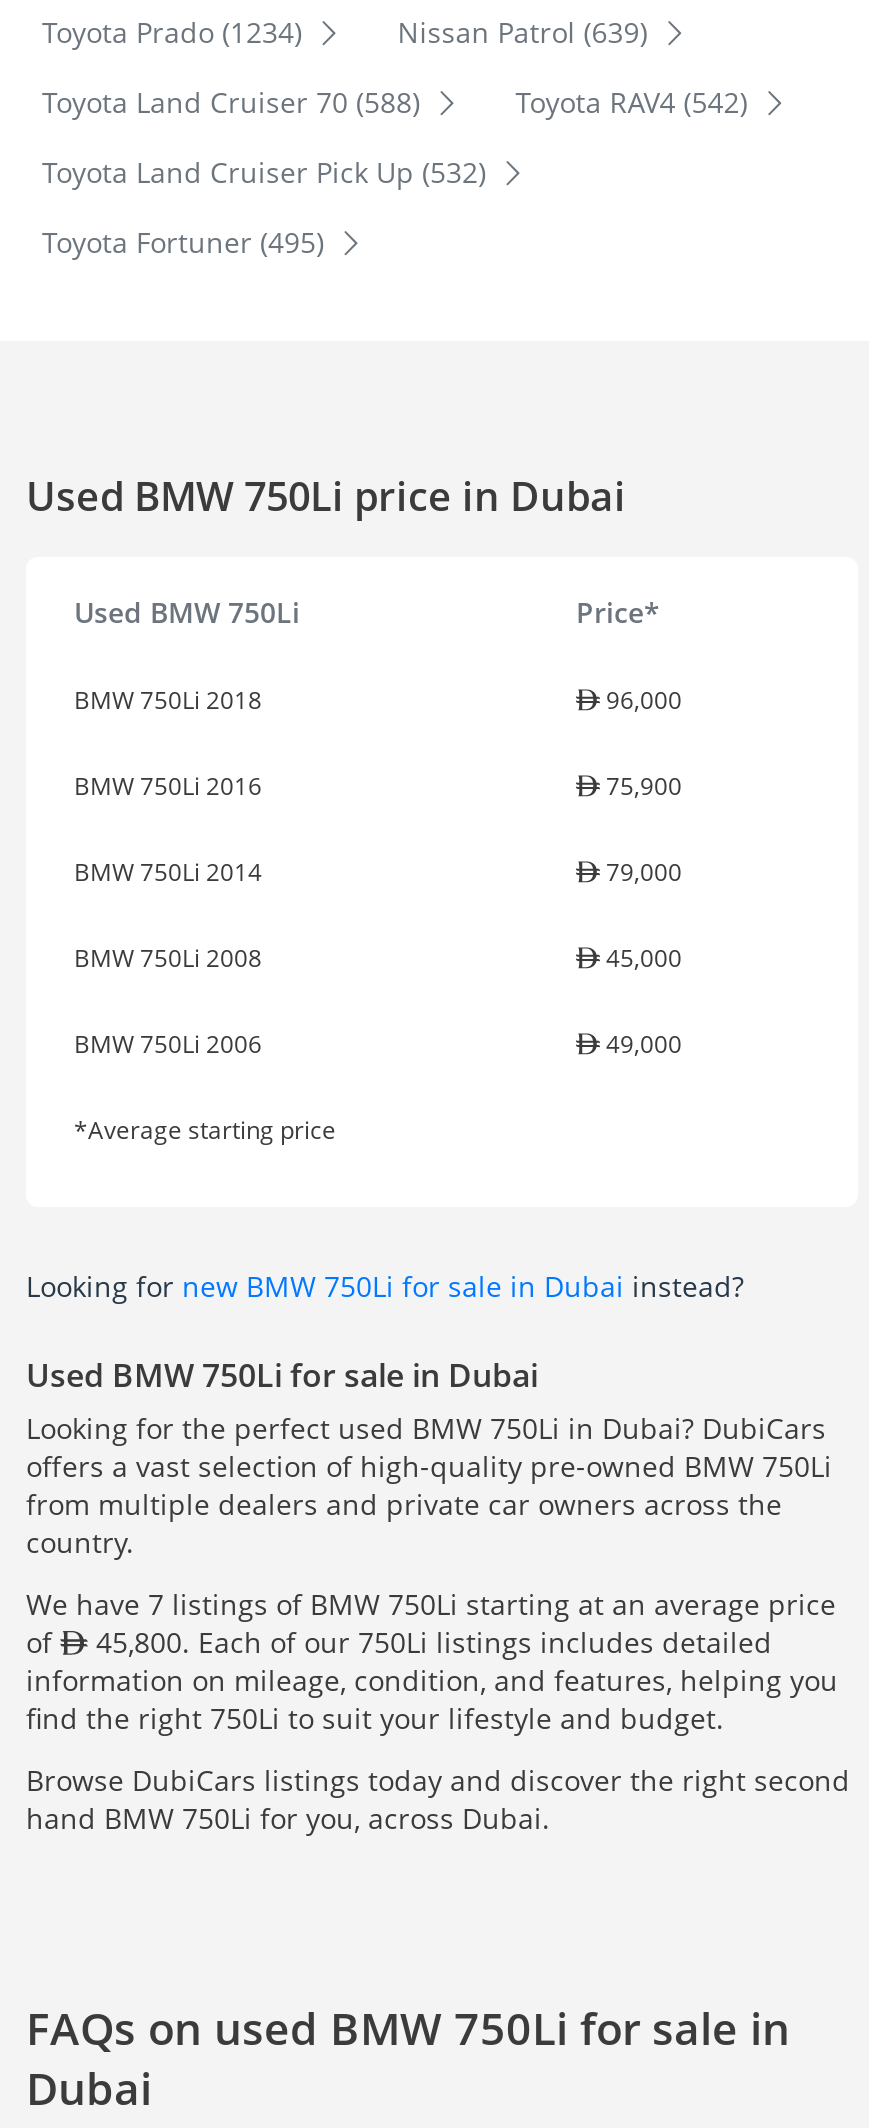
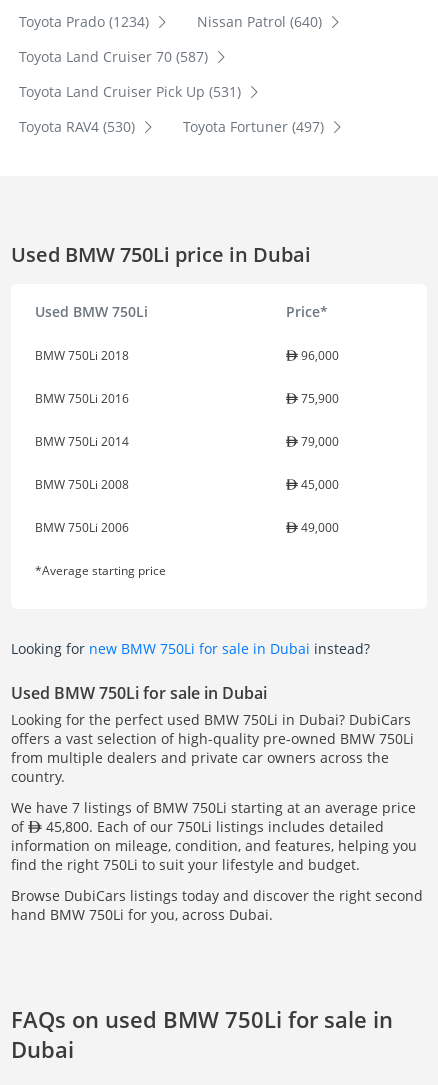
- Nissan Patrol (639)
+ Nissan Patrol (640)

- Toyota Land Cruiser 70 (588)
- Toyota RAV4 (542)
+ Toyota Land Cruiser 70 (587)

- Toyota Land Cruiser Pick Up (532)
+ Toyota Land Cruiser Pick Up (531)

- Toyota Fortuner (495)
+ Toyota RAV4 (530)
+ Toyota Fortuner (497)
